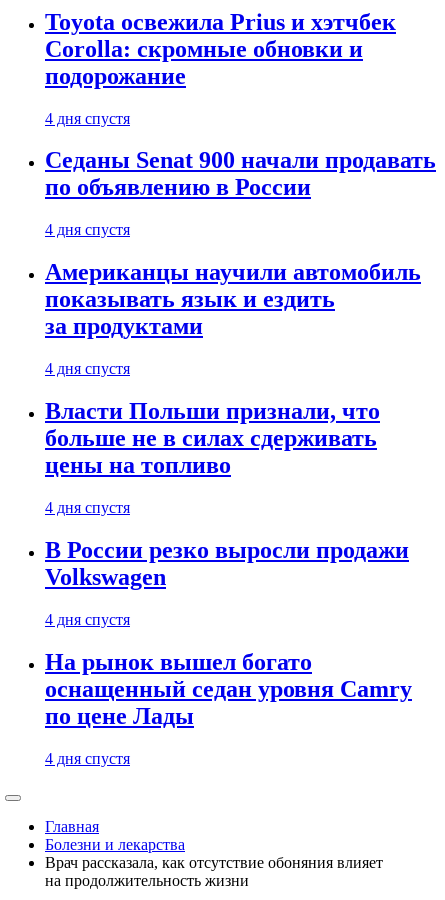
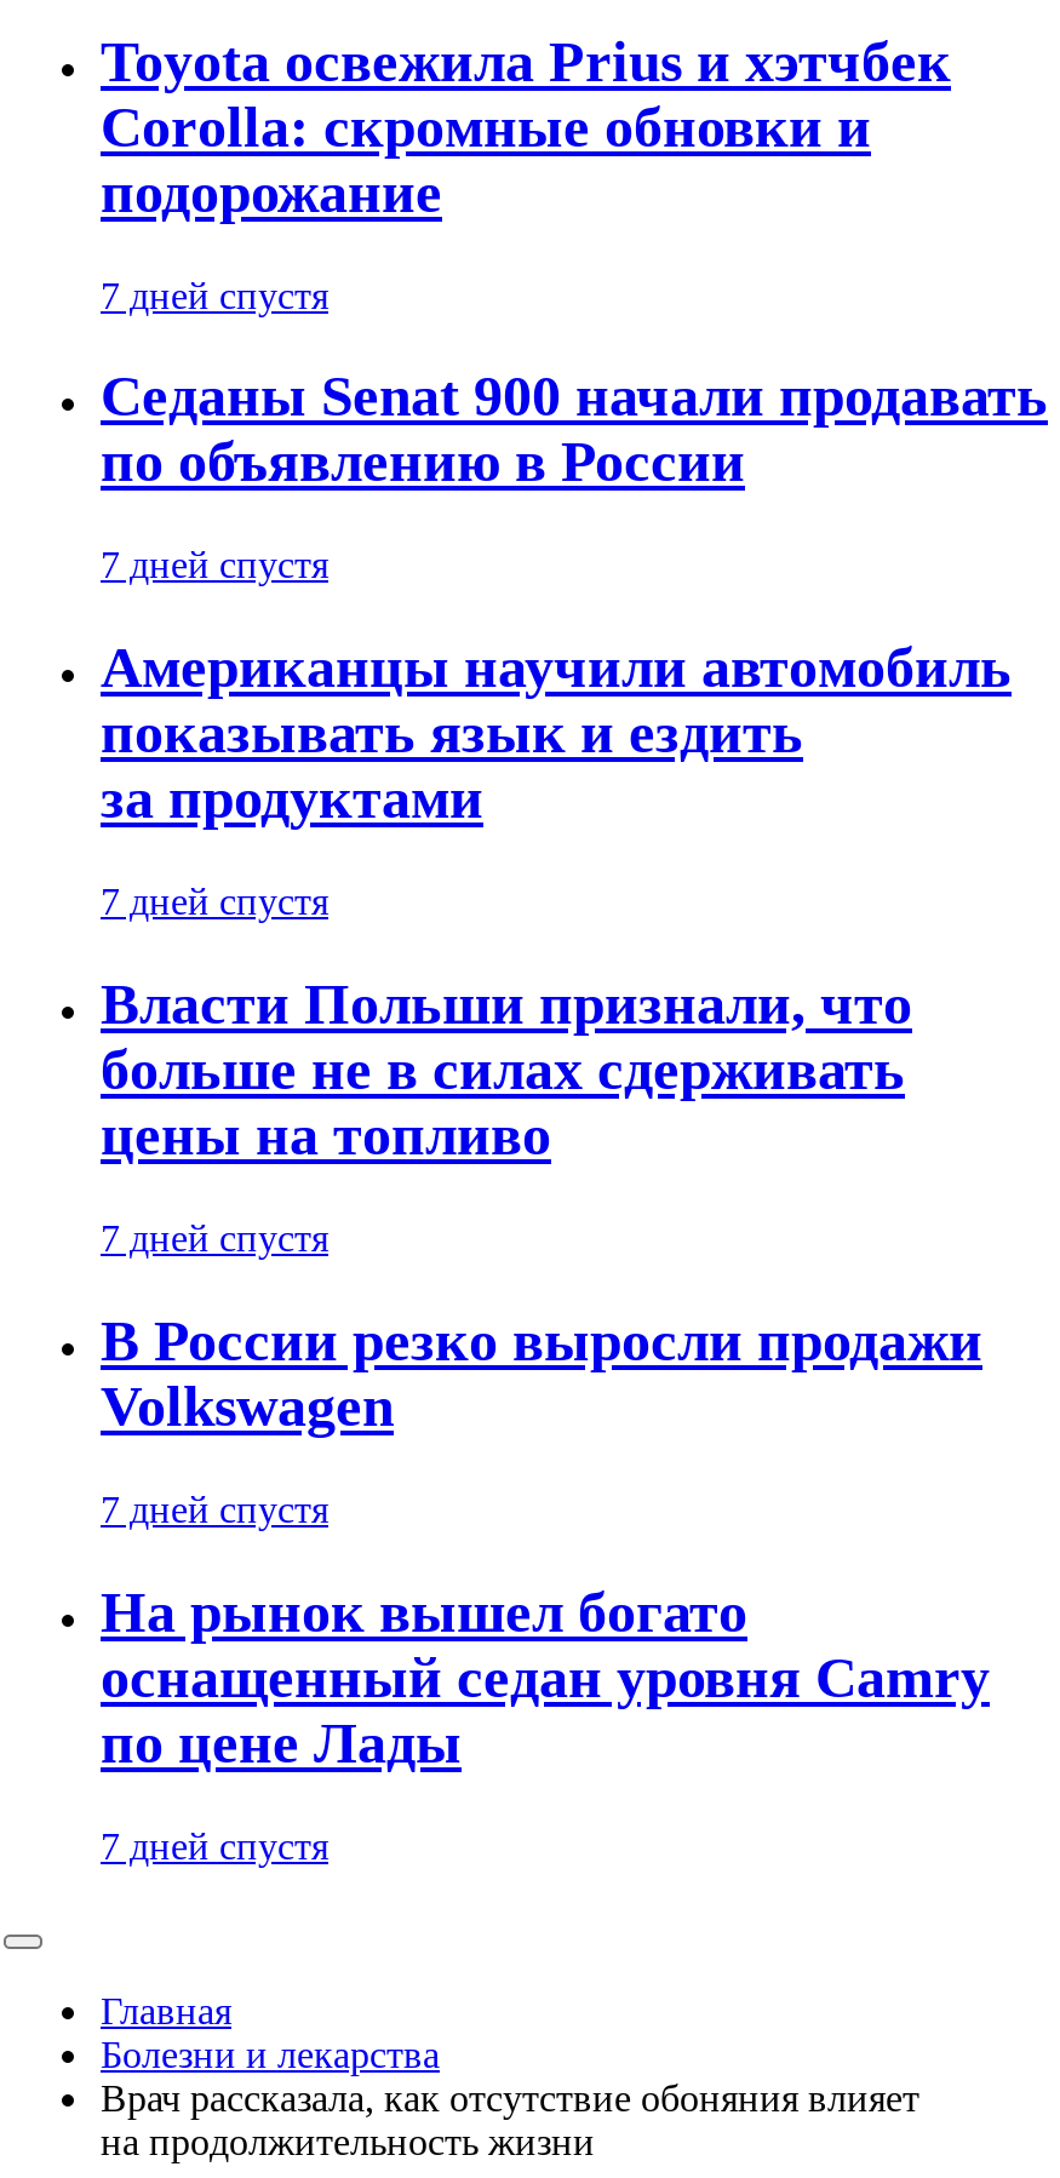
- 4 дня спустя
+ 7 дней спустя

- 4 дня спустя
+ 7 дней спустя

- 4 дня спустя
+ 7 дней спустя

- 4 дня спустя
+ 7 дней спустя

- 4 дня спустя
+ 7 дней спустя

- 4 дня спустя
+ 7 дней спустя
